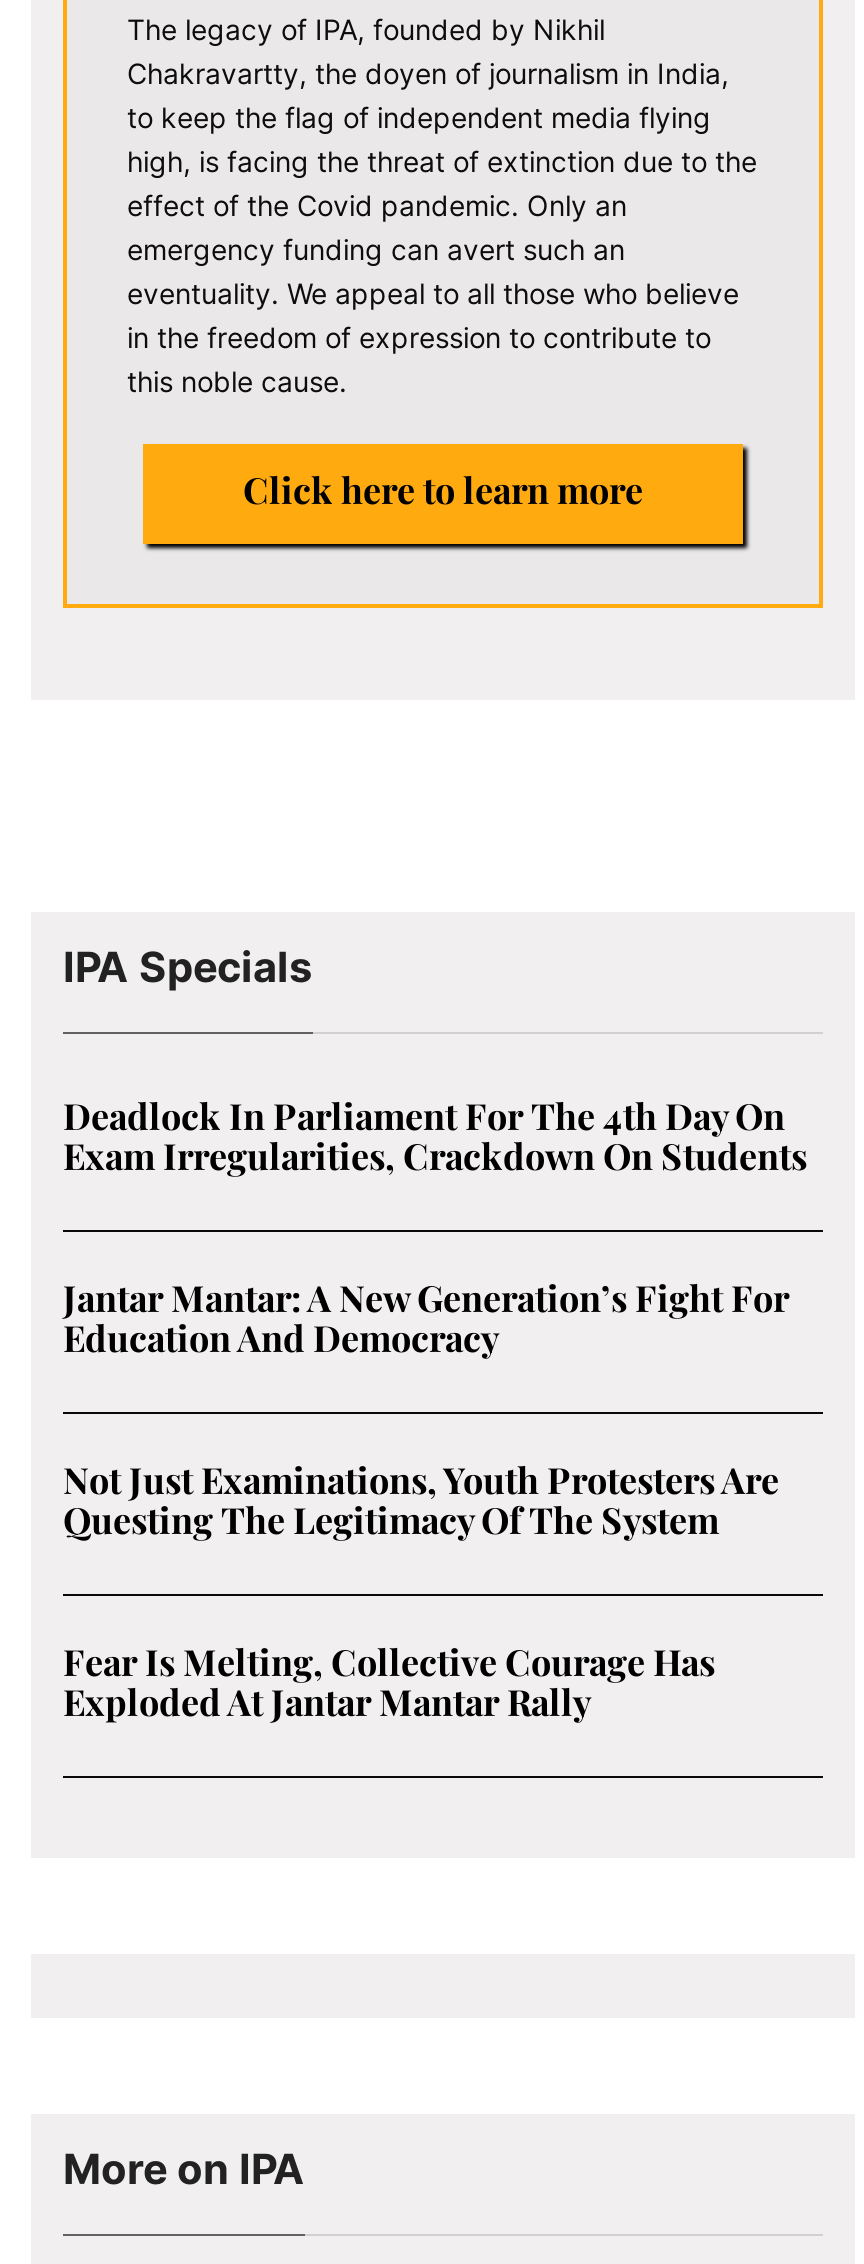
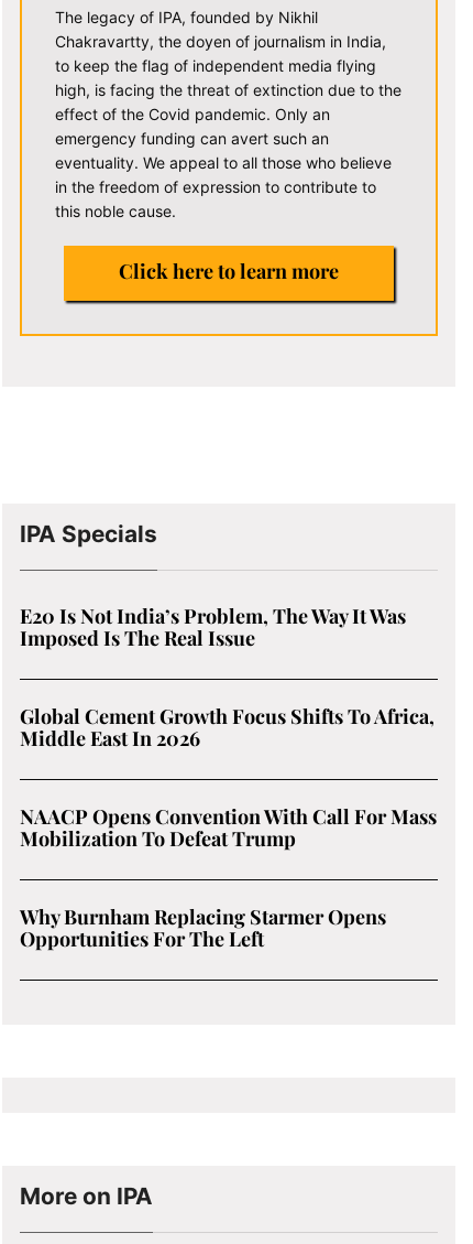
- Deadlock In Parliament For The 4th Day On
- Exam Irregularities, Crackdown On Students
+ E20 Is Not India’s Problem, The Way It Was
+ Imposed Is The Real Issue

- Jantar Mantar: A New Generation’s Fight For
- Education And Democracy
+ Global Cement Growth Focus Shifts To Africa,
+ Middle East In 2026

- Not Just Examinations, Youth Protesters Are
- Questing The Legitimacy Of The System
+ NAACP Opens Convention With Call For Mass
+ Mobilization To Defeat Trump

- Fear Is Melting, Collective Courage Has
- Exploded At Jantar Mantar Rally
+ Why Burnham Replacing Starmer Opens
+ Opportunities For The Left
